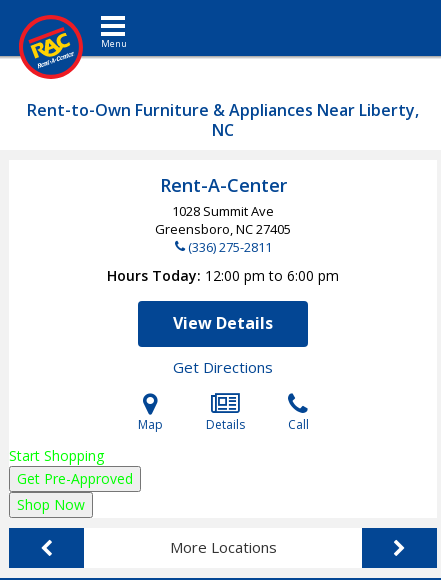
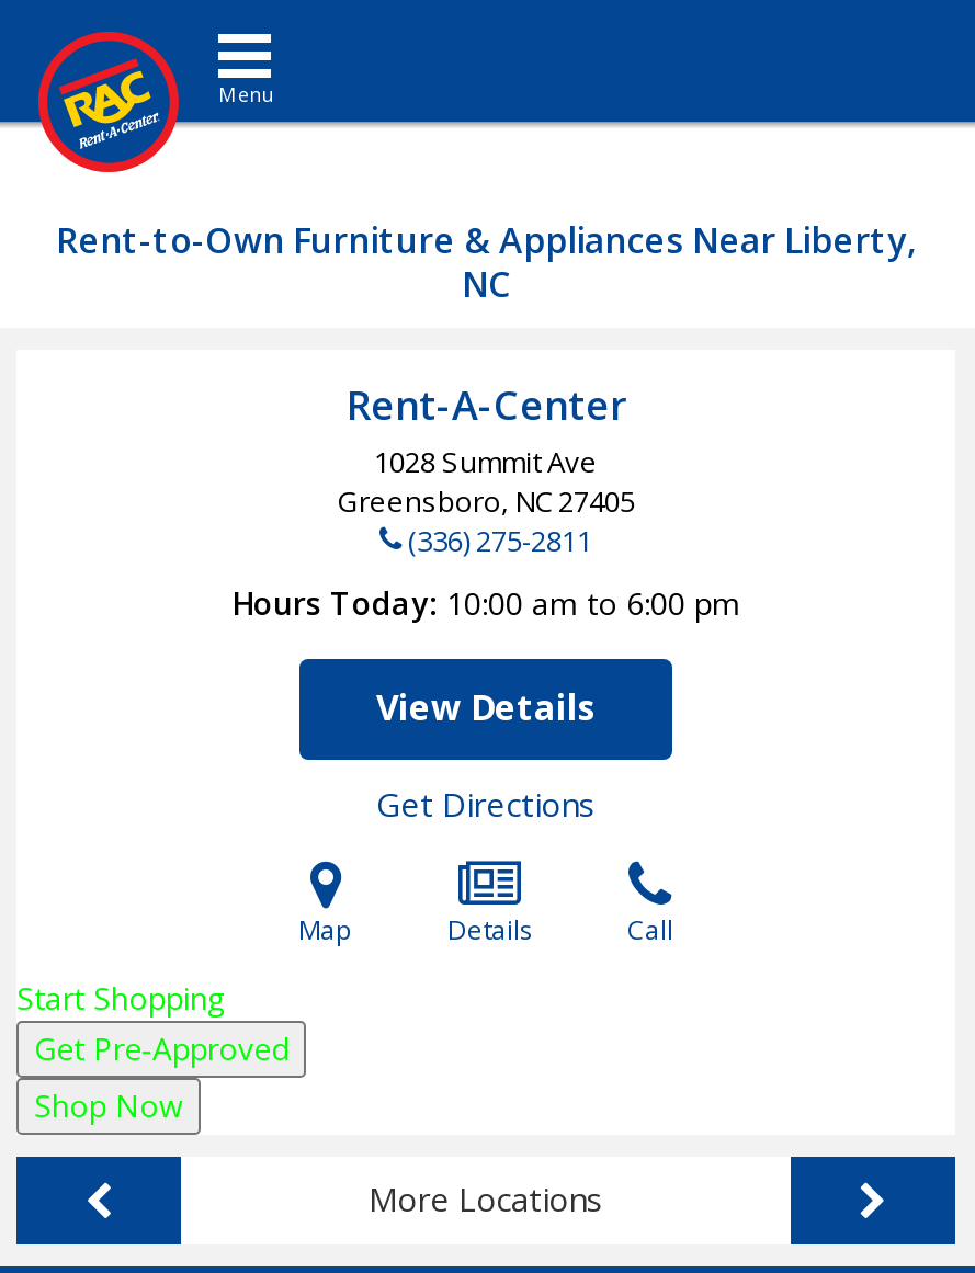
- Hours Today 12:00 pm to 6:00 pm
+ Hours Today 10:00 am to 6:00 pm
